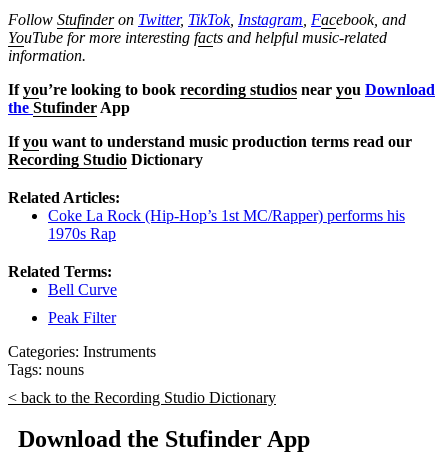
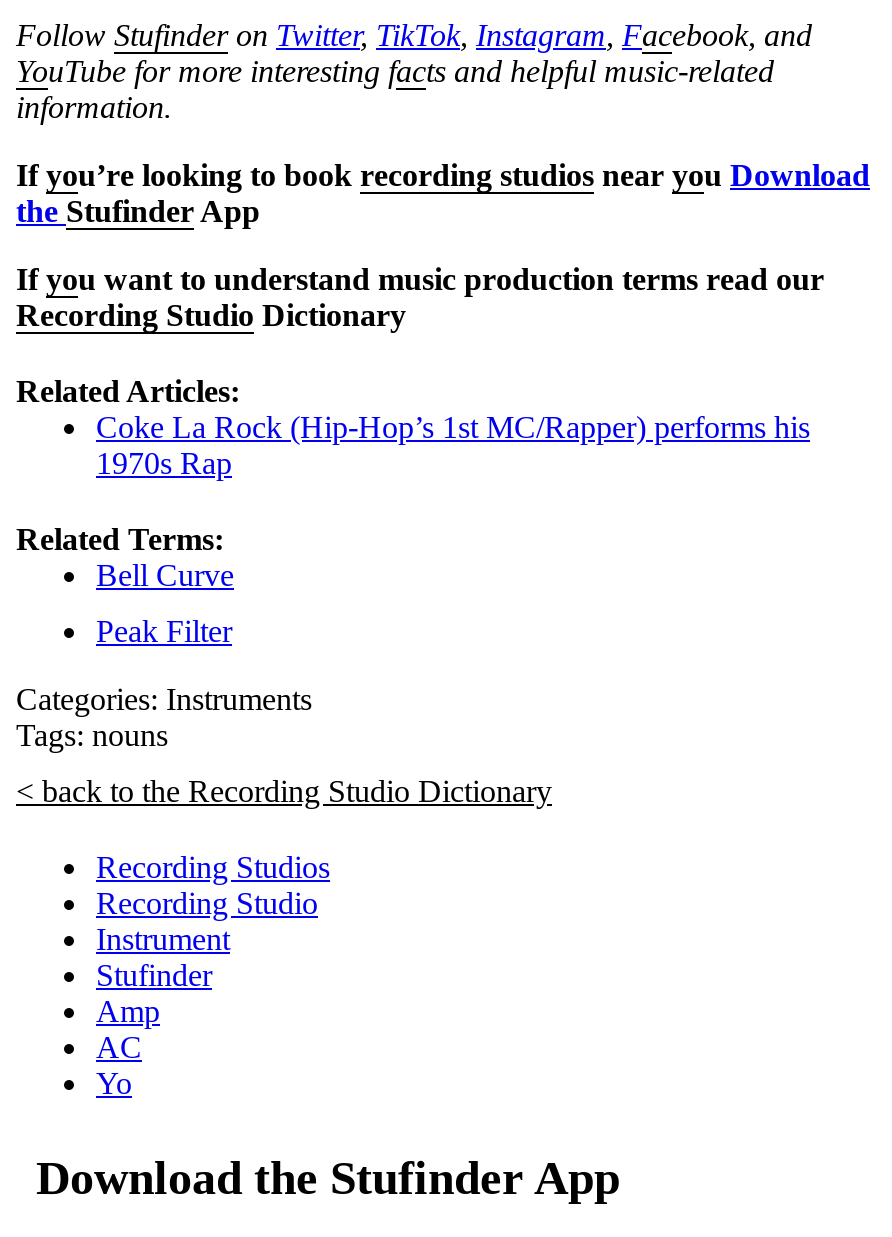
+ Recording Studios
+ Recording Studio
+ Instrument
+ Stufinder
+ Amp
+ AC
+ Yo
